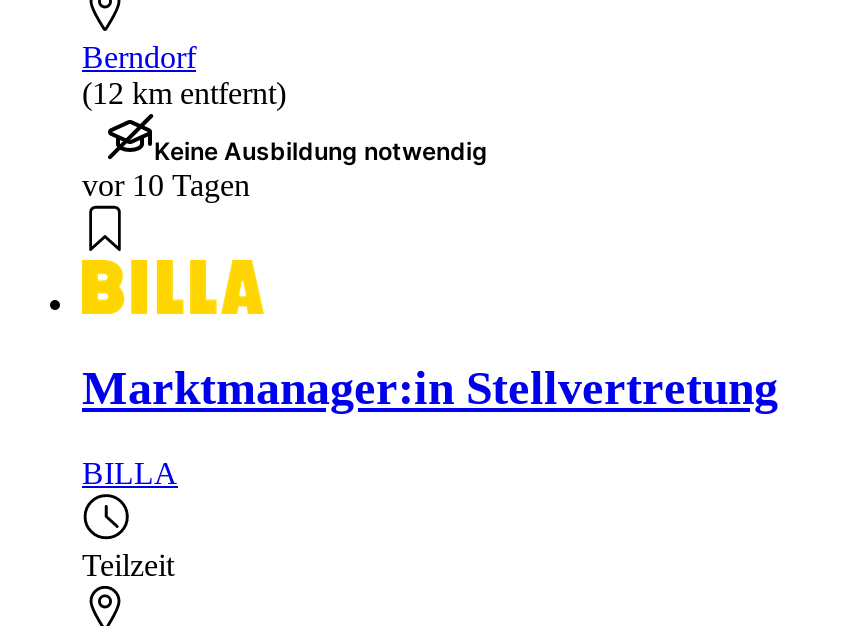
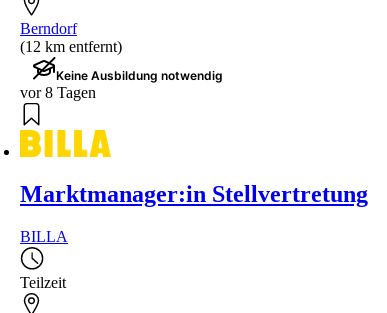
- vor 10 Tagen
+ vor 8 Tagen
